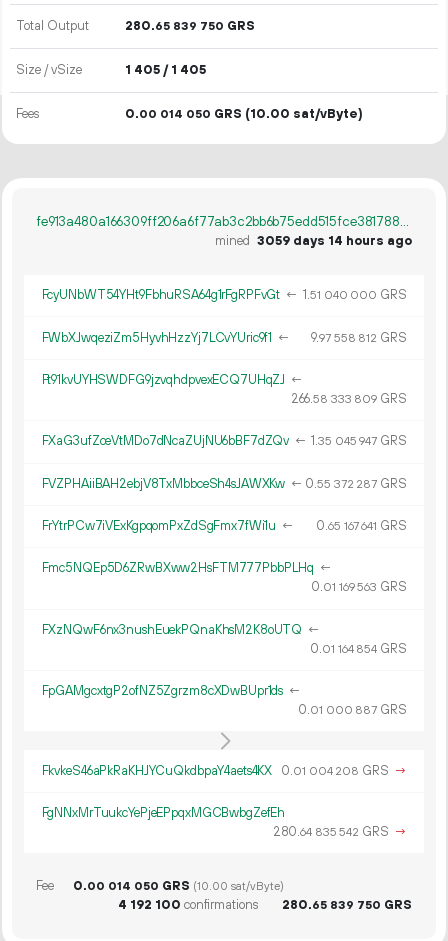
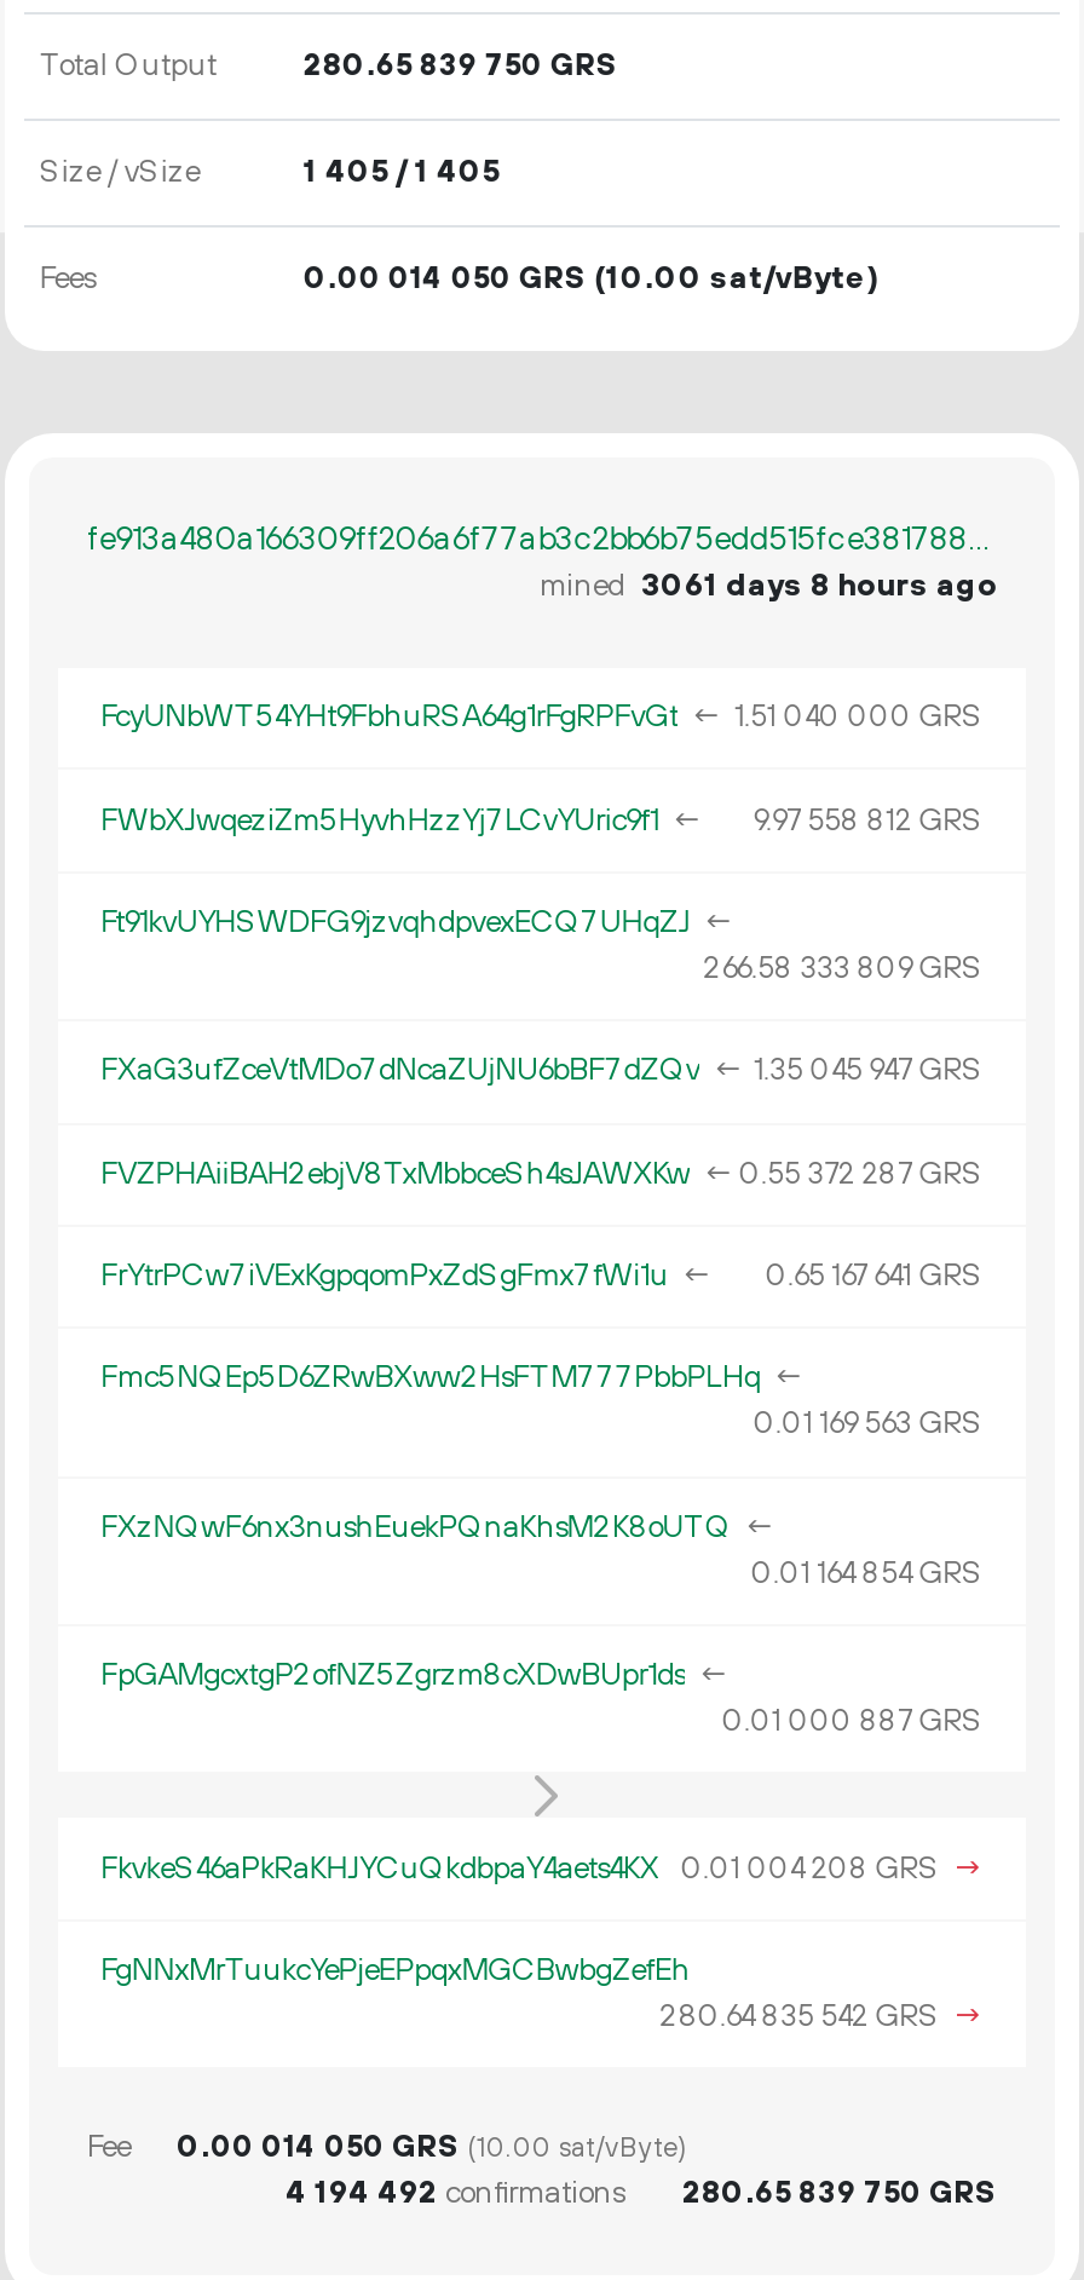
- mined 3059 days 14 hours ago
+ mined 3061 days 8 hours ago

- 4 192 100 confirmations
+ 4 194 492 confirmations
